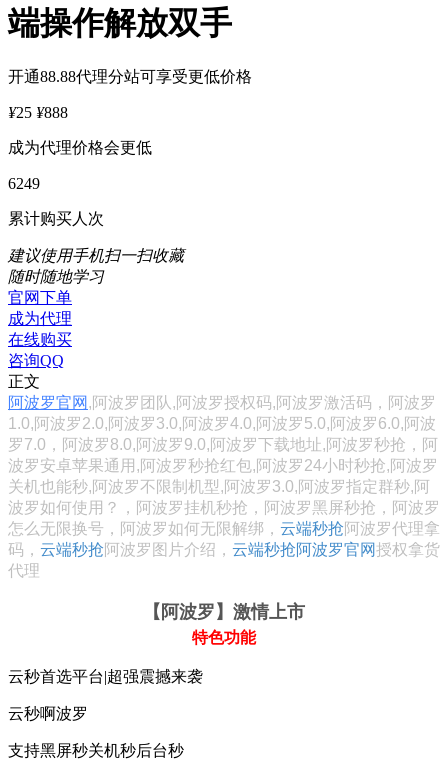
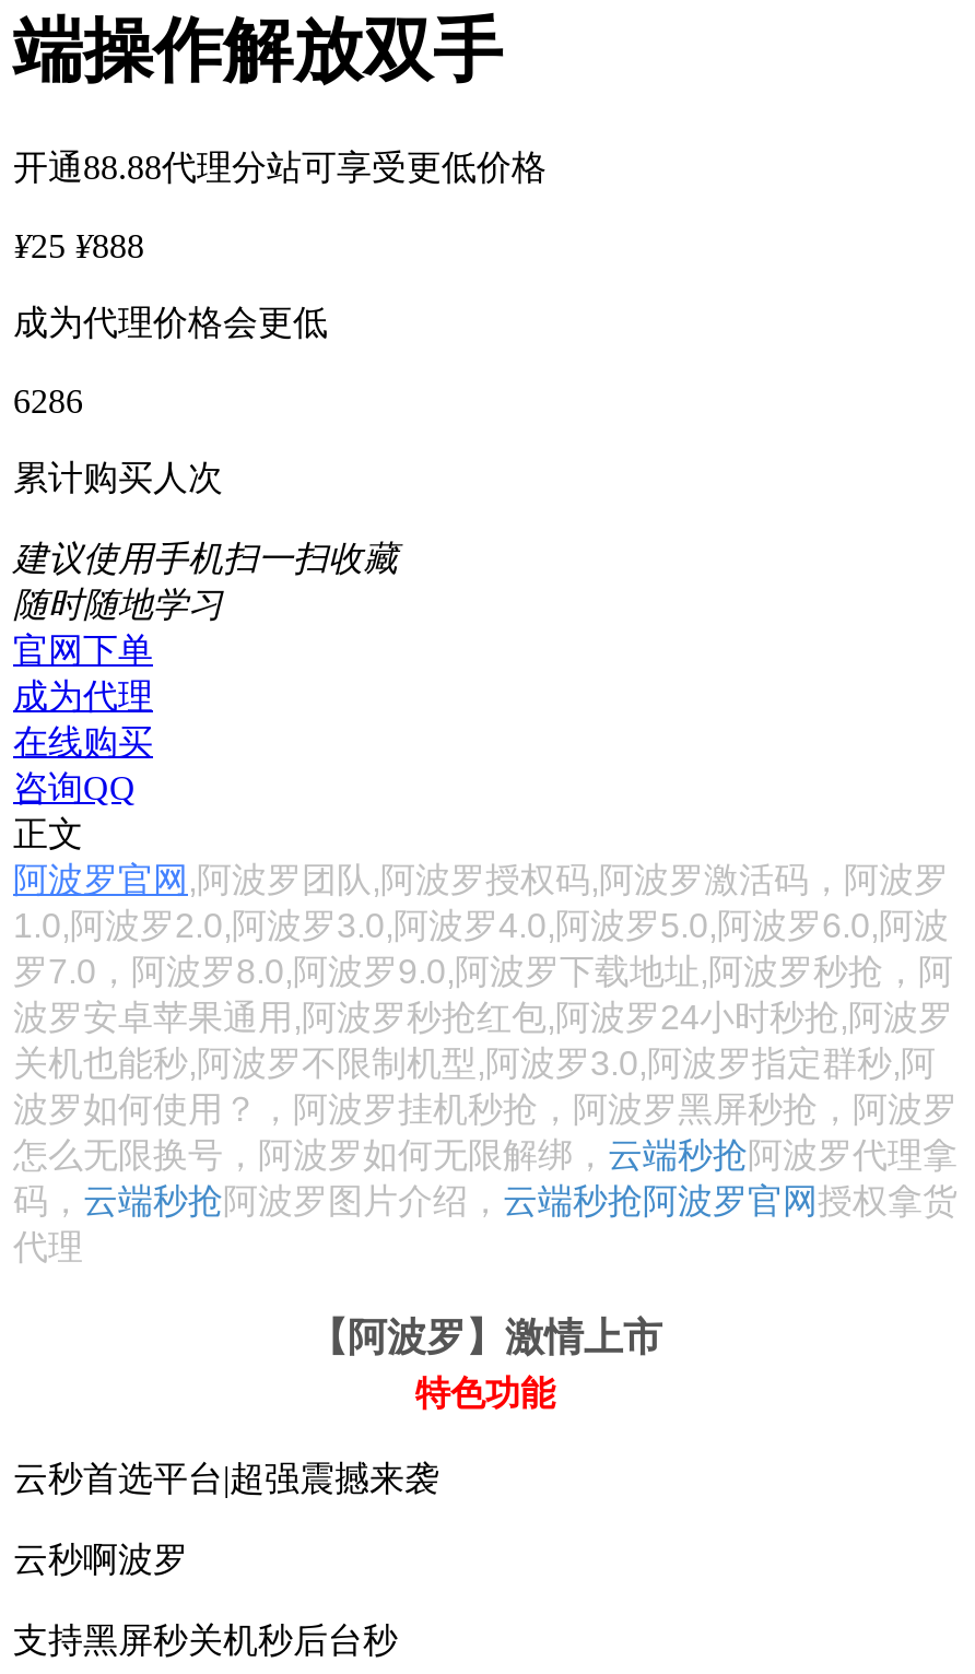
- 6249
+ 6286
